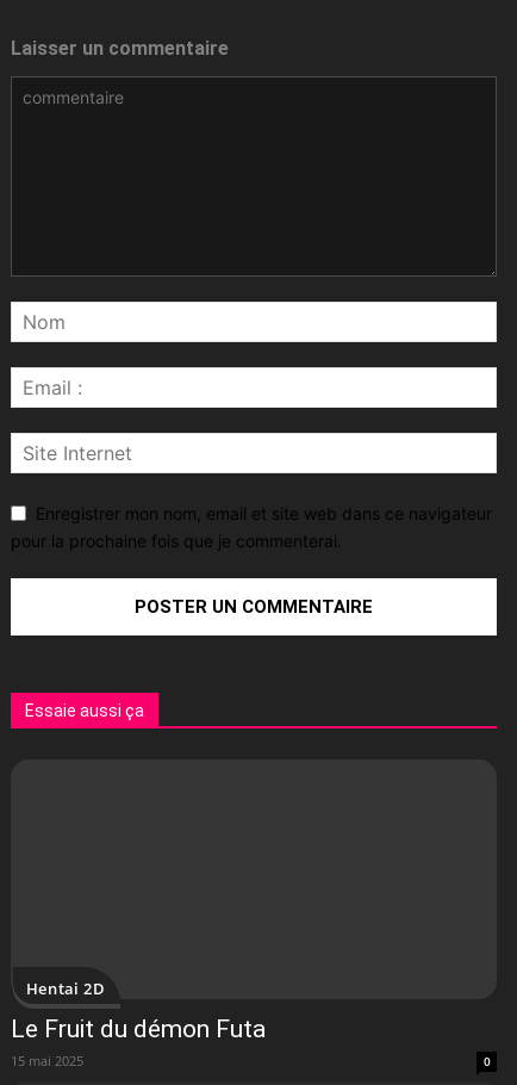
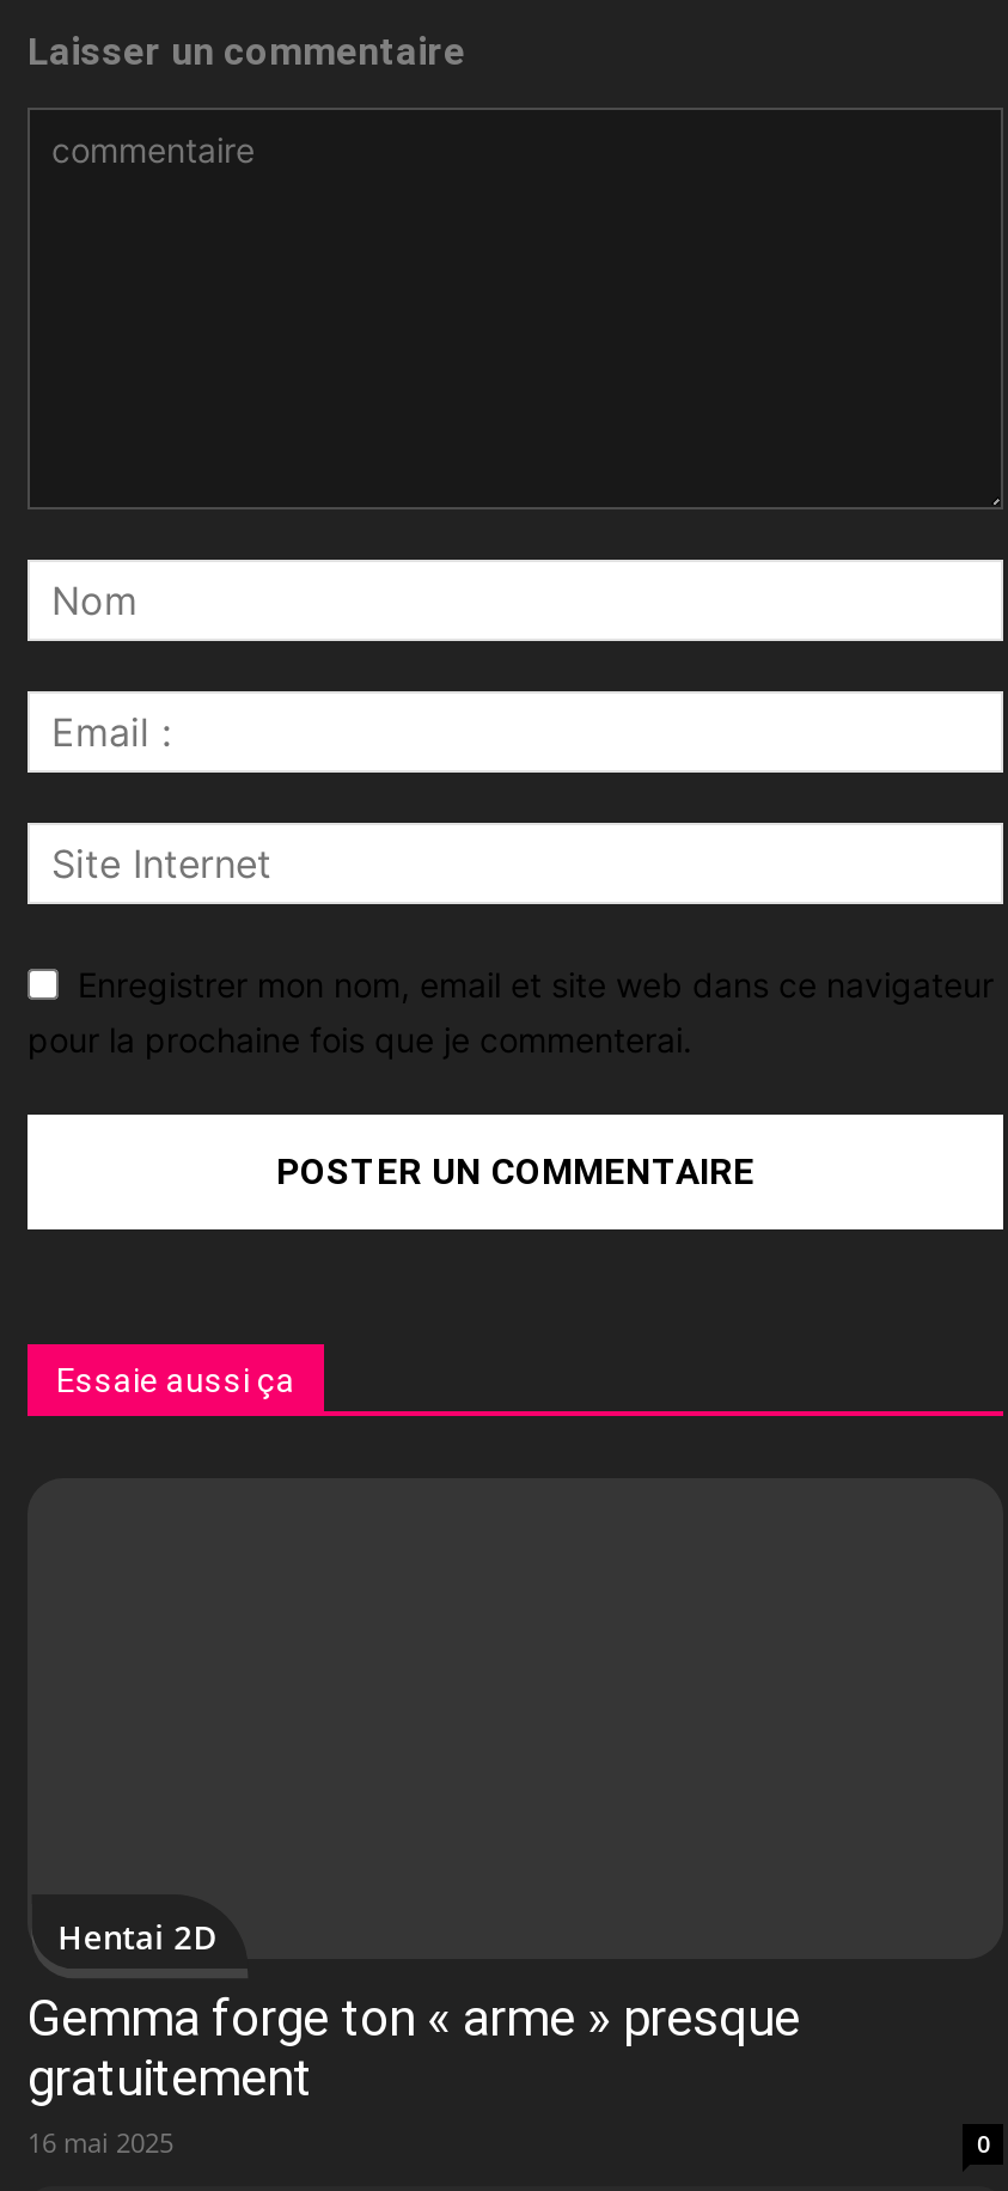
- Le Fruit du démon Futa
- 15 mai 2025
+ Gemma forge ton « arme » presque
+ gratuitement
+ 16 mai 2025
